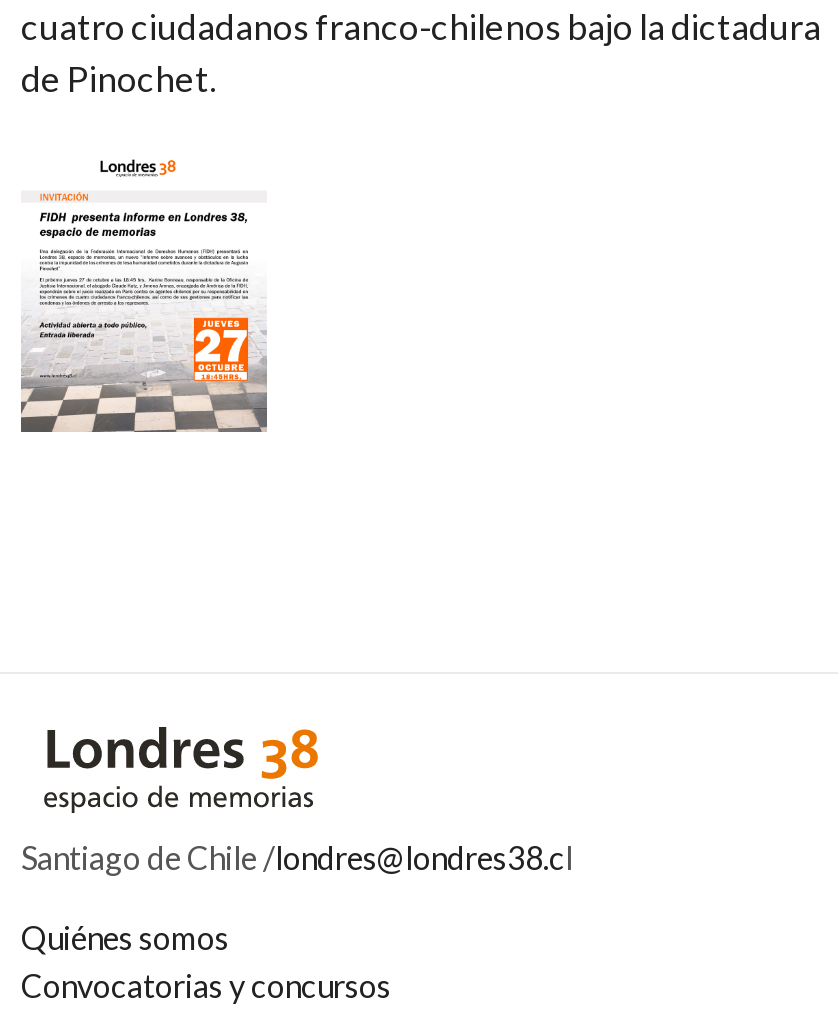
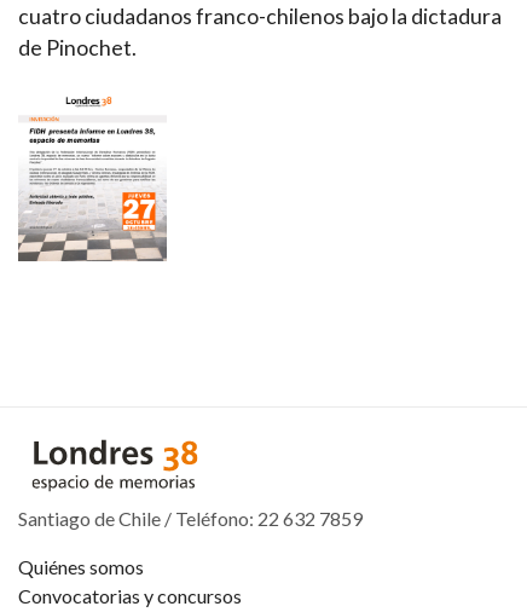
- Santiago de Chile /londres@londres38.cl
+ Santiago de Chile / Teléfono: 22 632 7859
